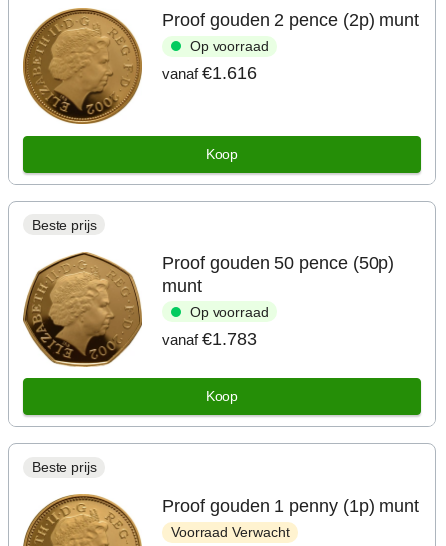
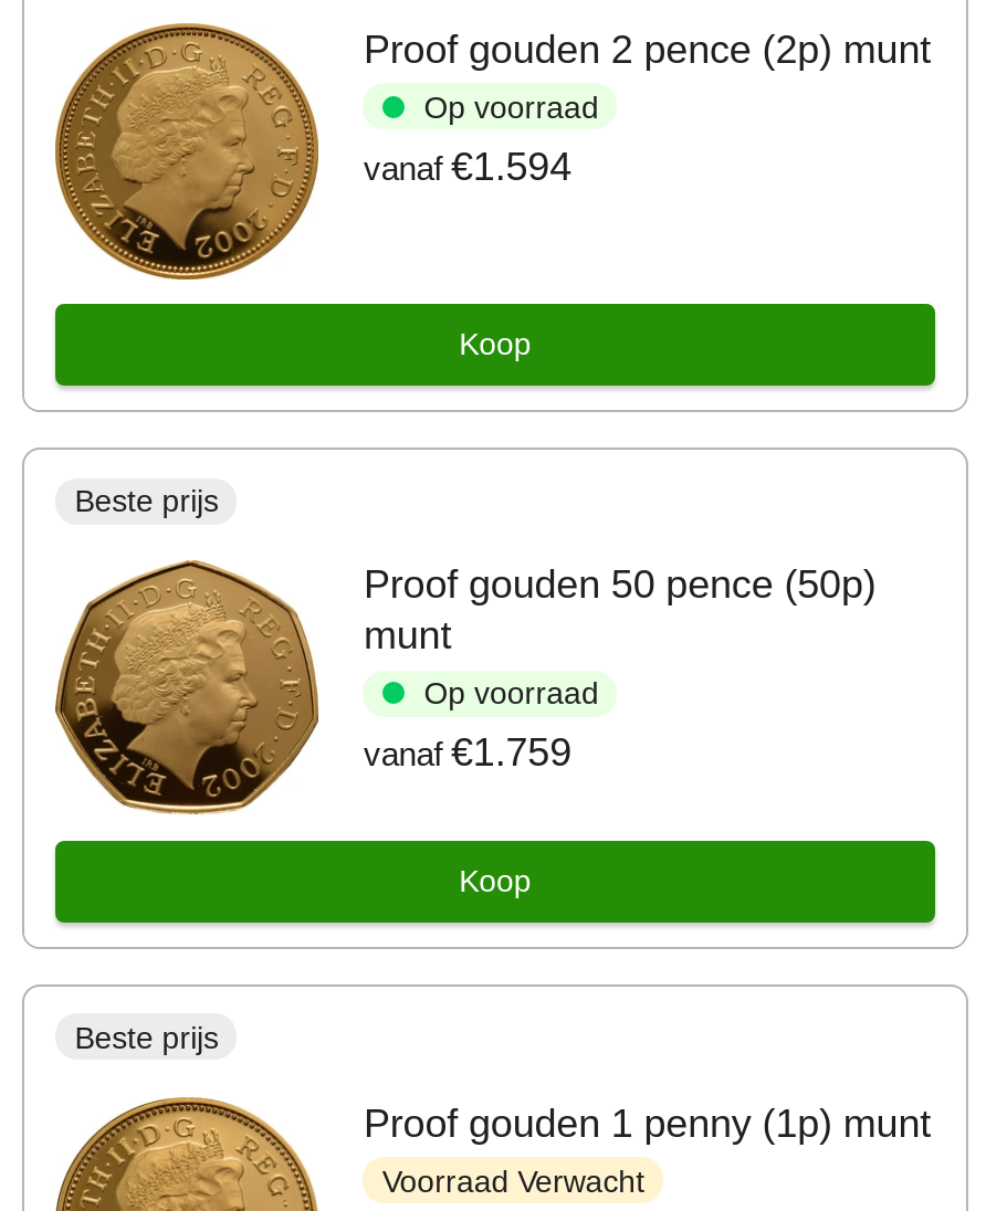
- vanaf €1.616
+ vanaf €1.594

- vanaf €1.783
+ vanaf €1.759
